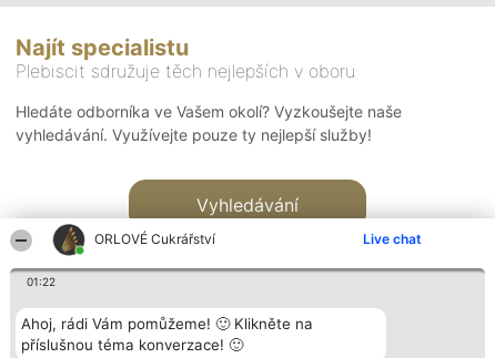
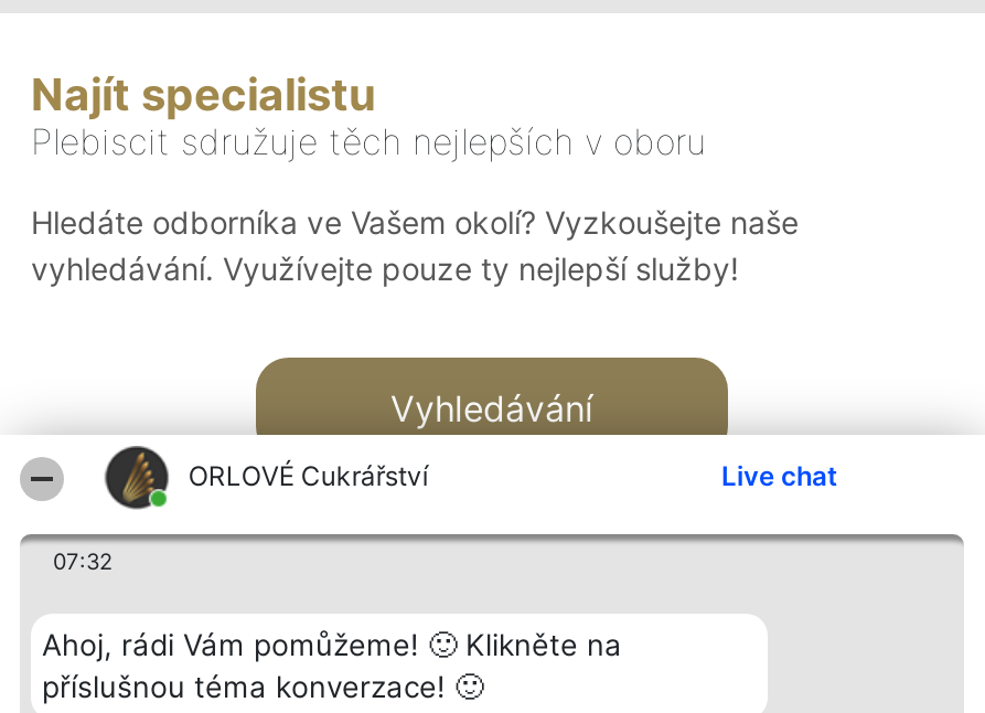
- 01:22
+ 07:32
